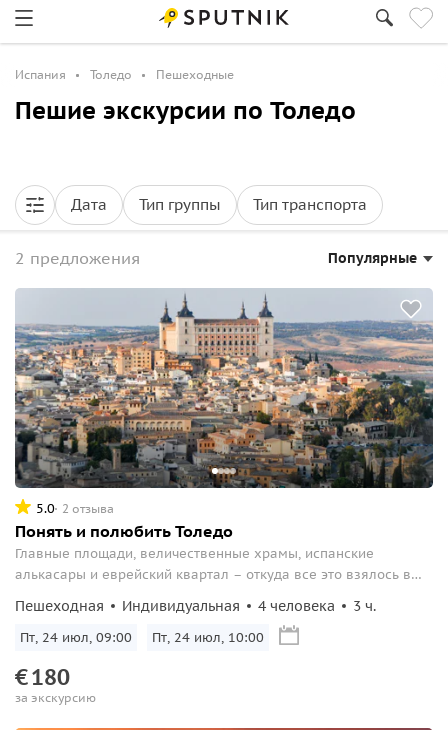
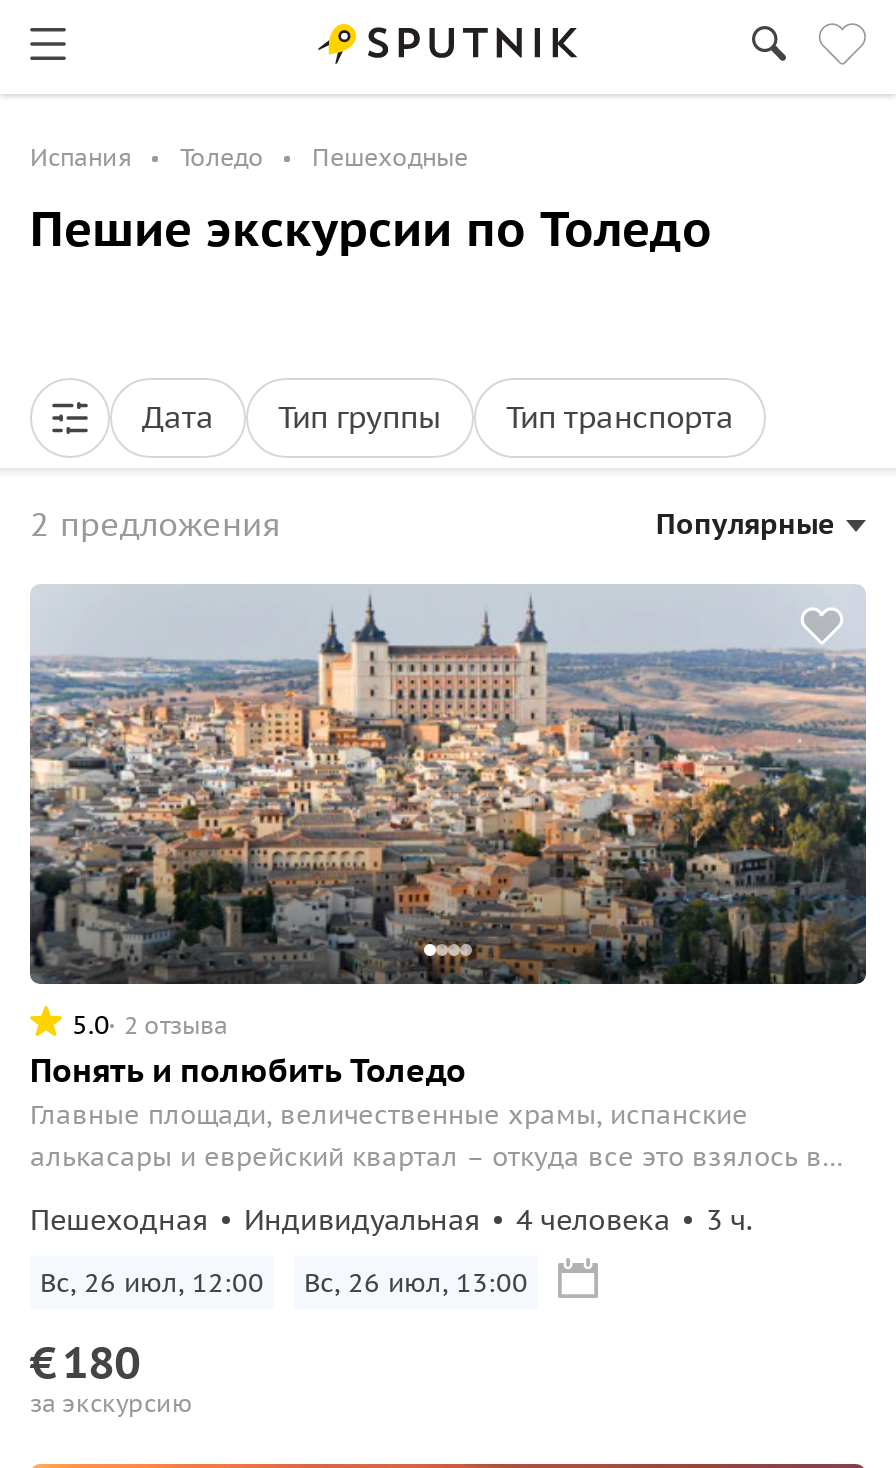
- Пт, 24 июл, 09:00
+ Вс, 26 июл, 12:00

- Пт, 24 июл, 10:00
+ Вс, 26 июл, 13:00
